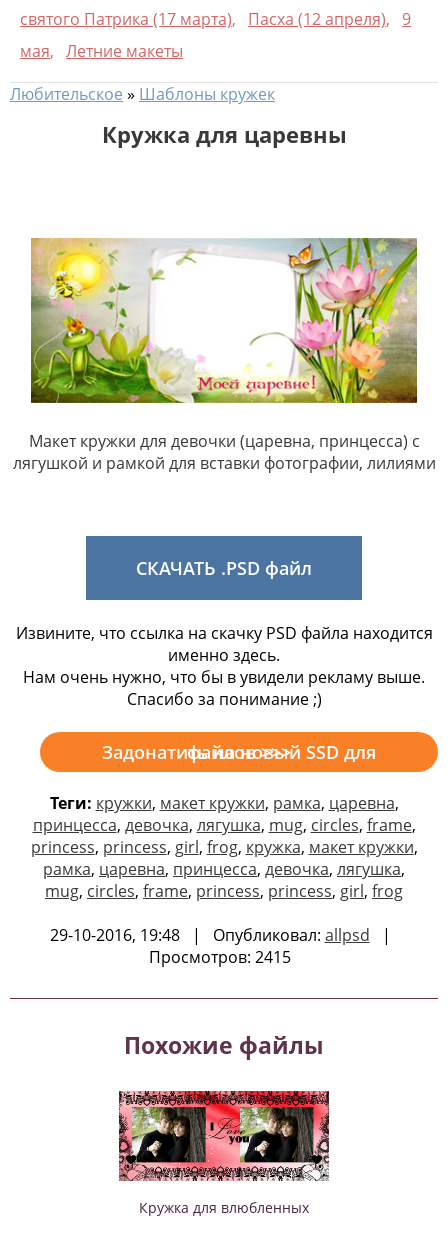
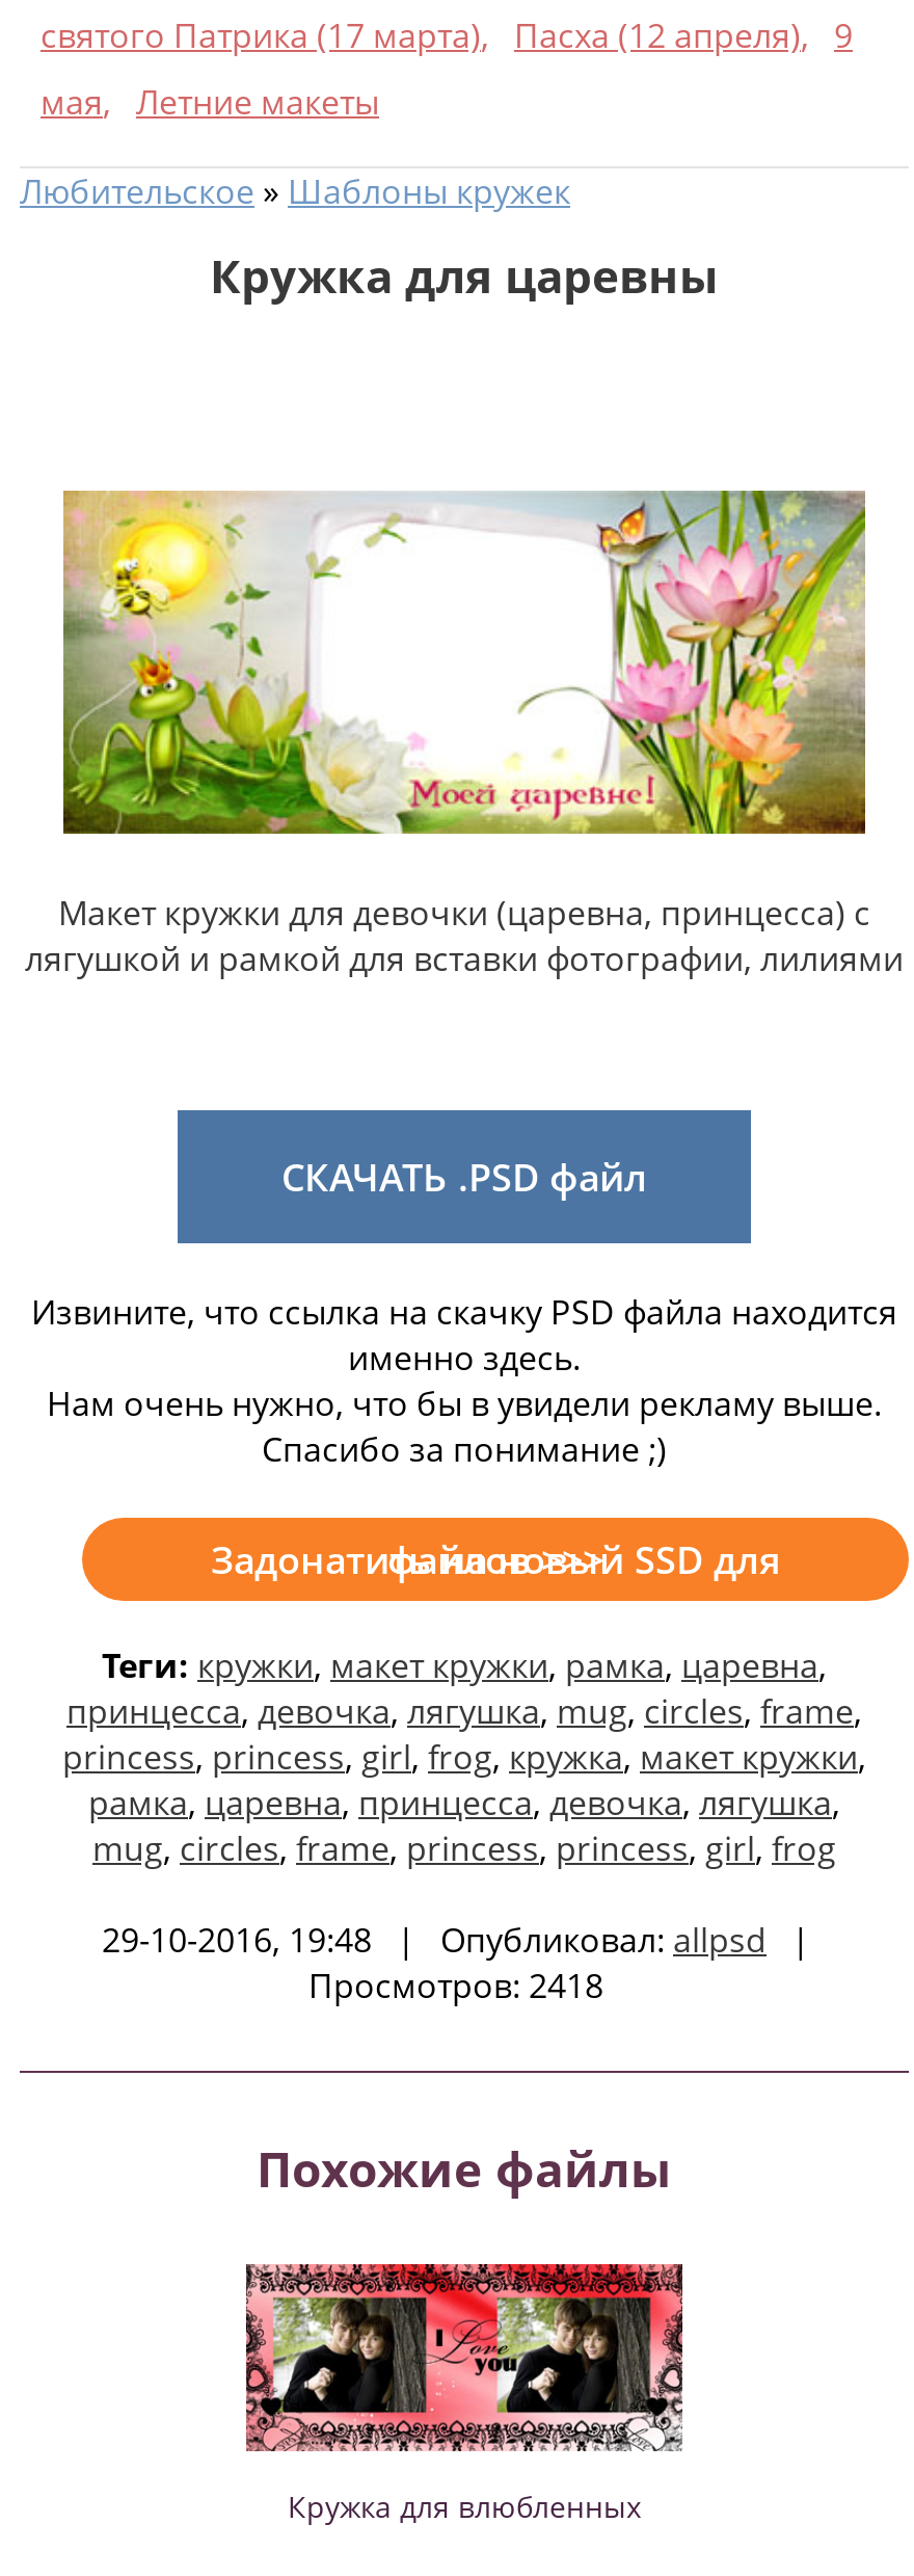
- Просмотров: 2415
+ Просмотров: 2418
